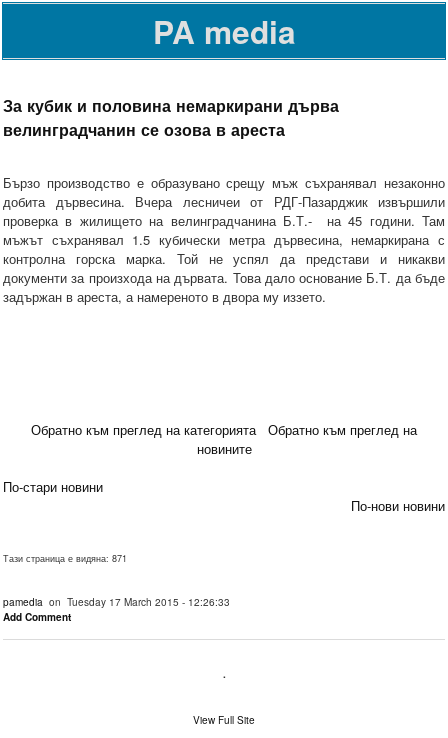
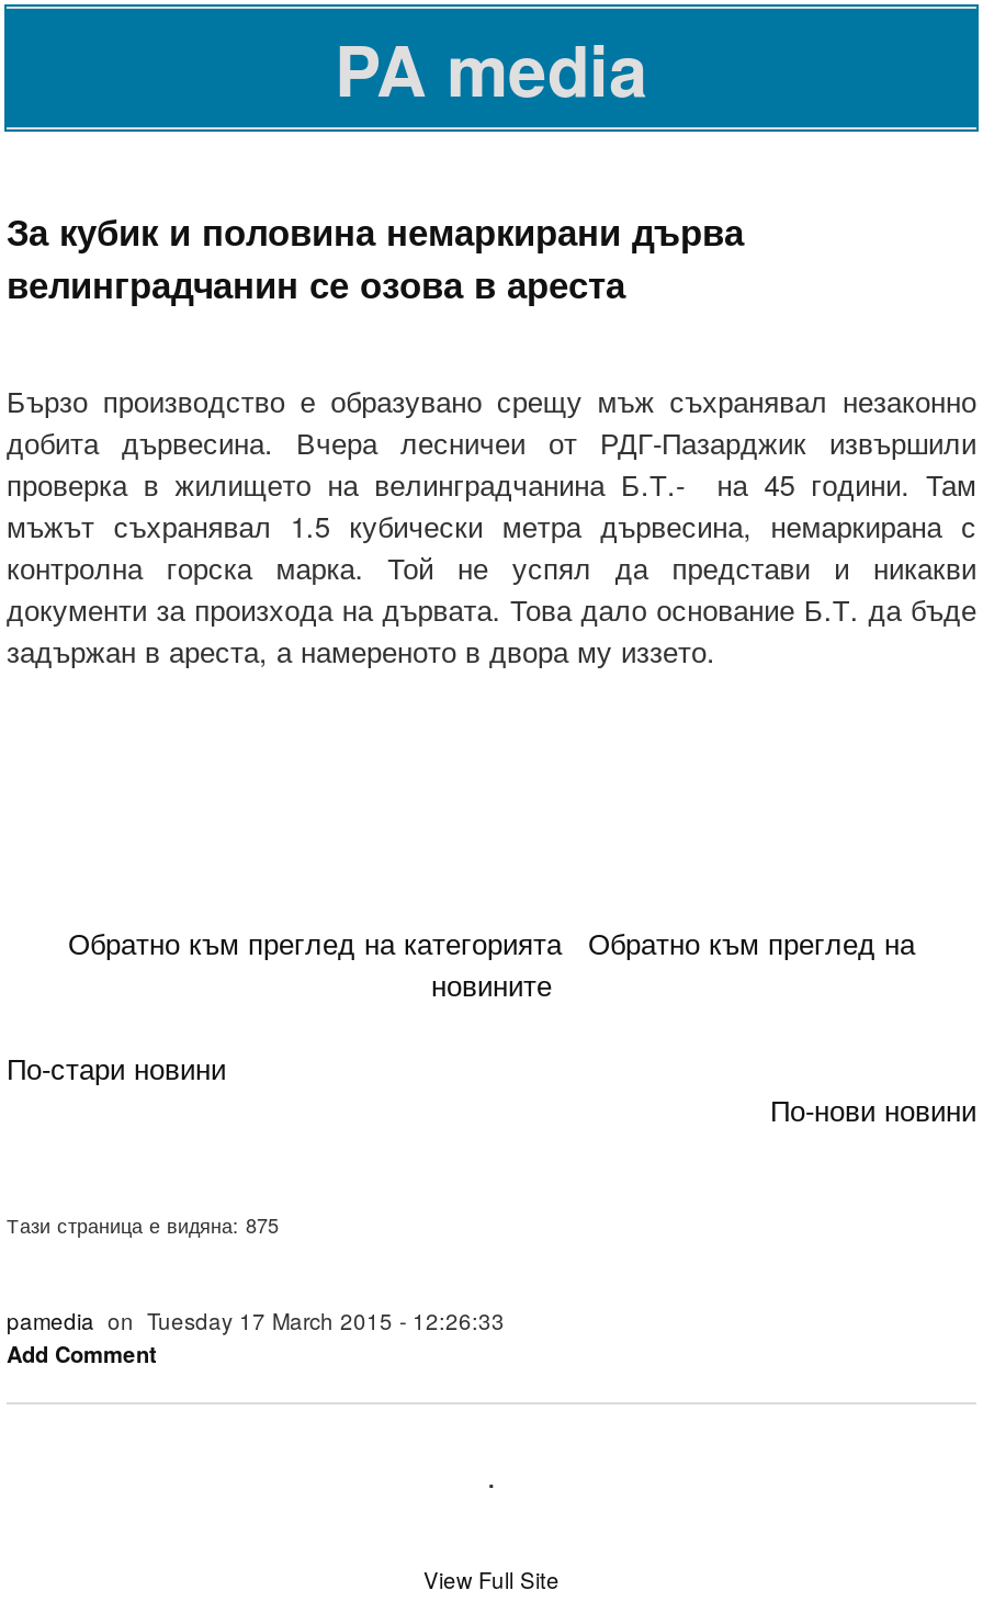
- Тази страница е видяна: 871
+ Тази страница е видяна: 875
